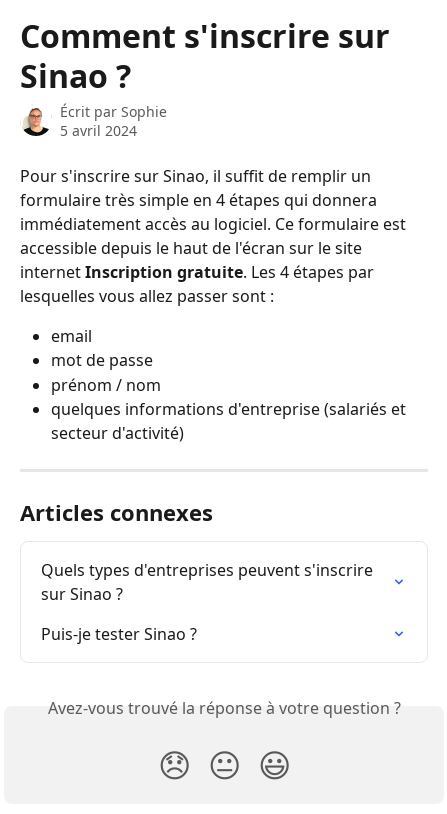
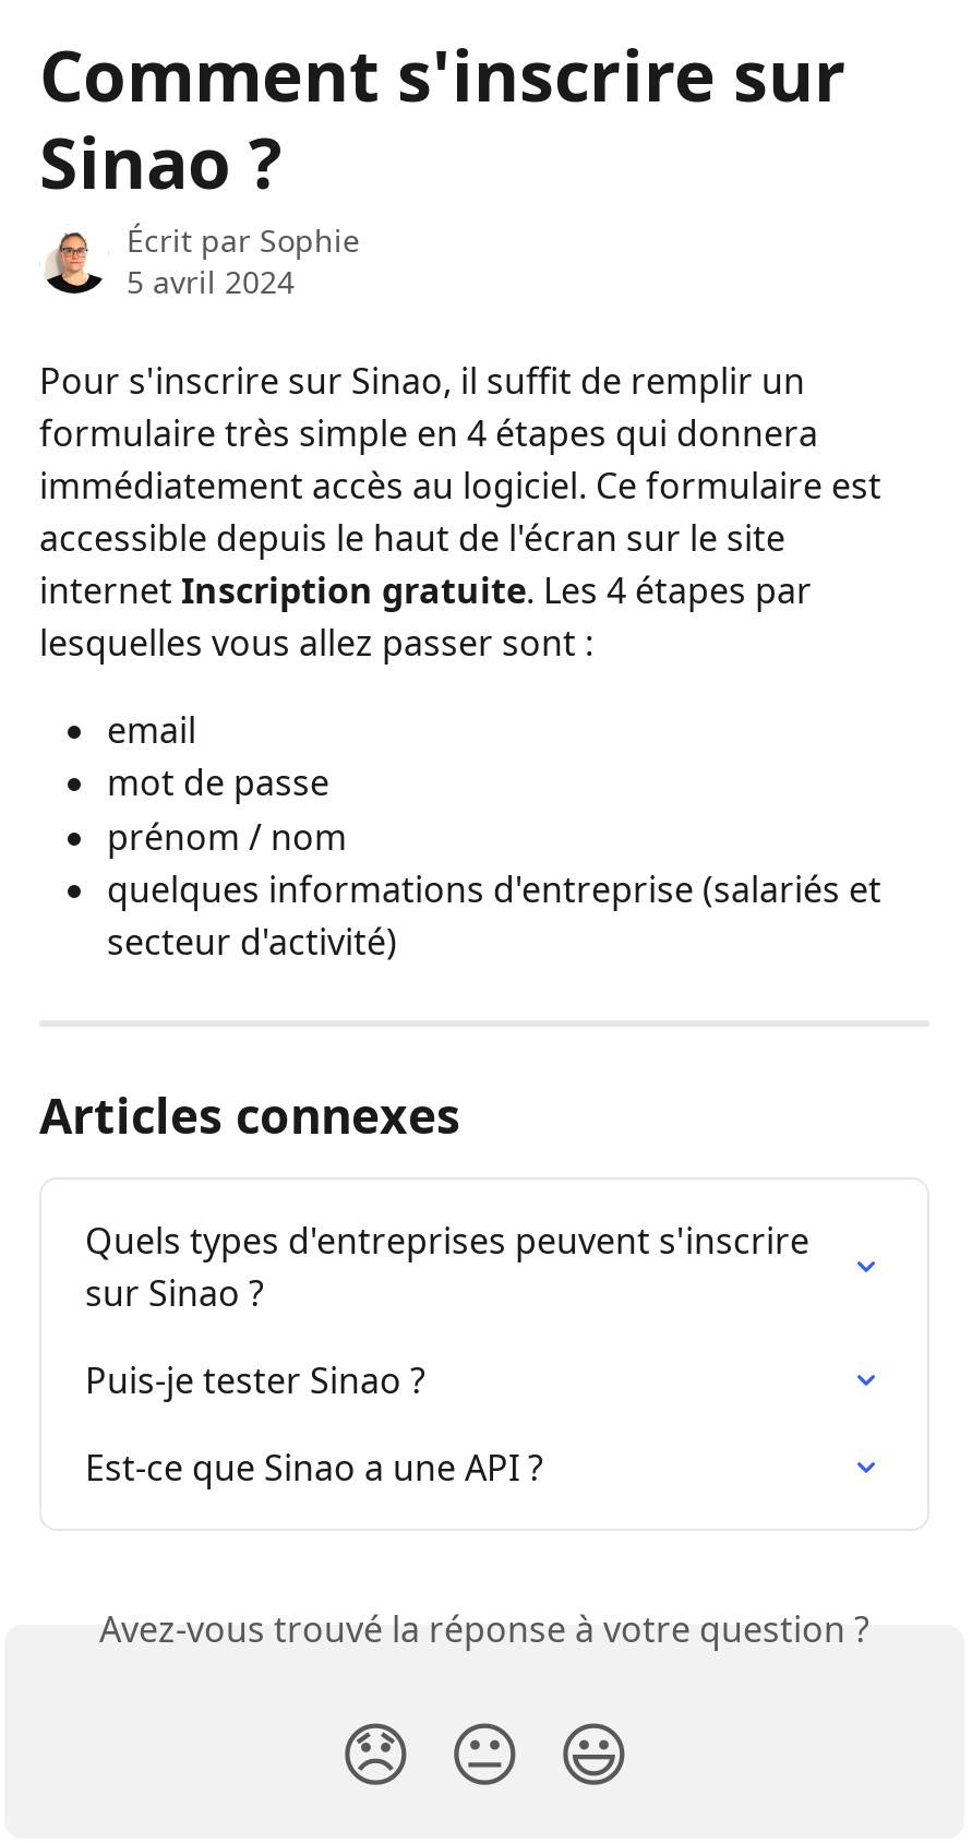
+ Est-ce que Sinao a une API ?
